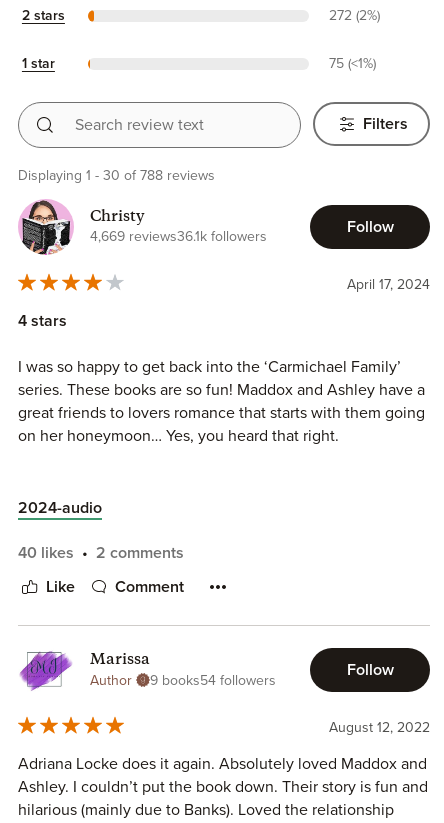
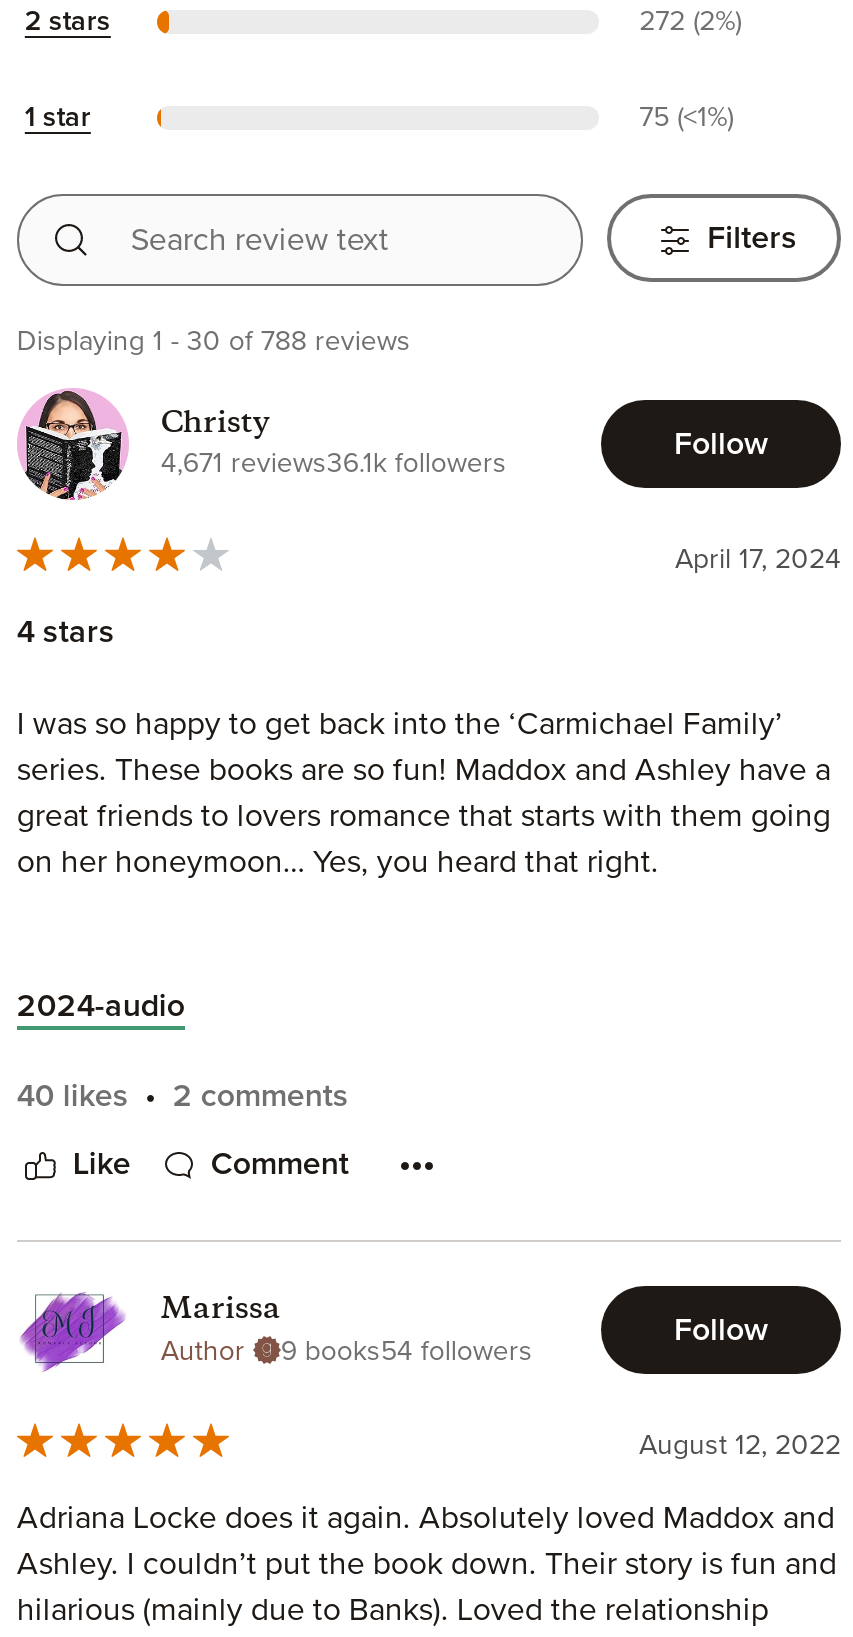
- 4,669 reviews36.1k followers
+ 4,671 reviews36.1k followers
